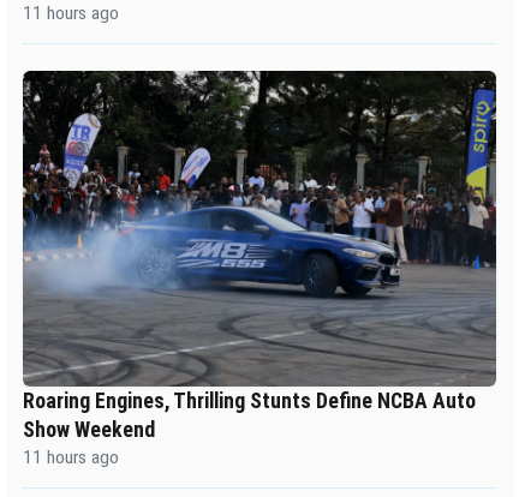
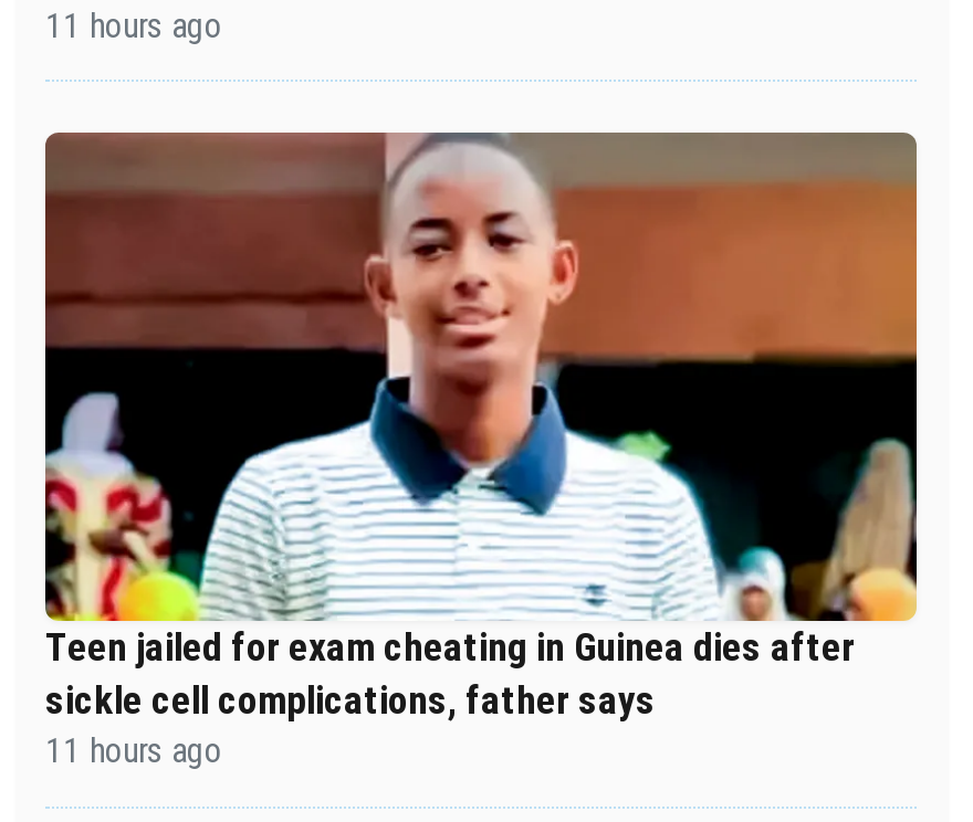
- [image]
- Roaring Engines, Thrilling Stunts Define NCBA Auto
- Show Weekend
+ [image]
+ Teen jailed for exam cheating in Guinea dies after
+ sickle cell complications, father says
